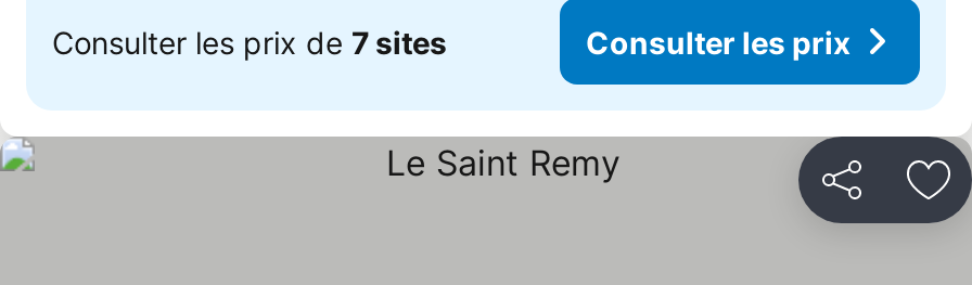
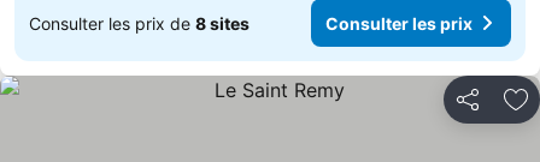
- Consulter les prix de 7 sites
+ Consulter les prix de 8 sites
